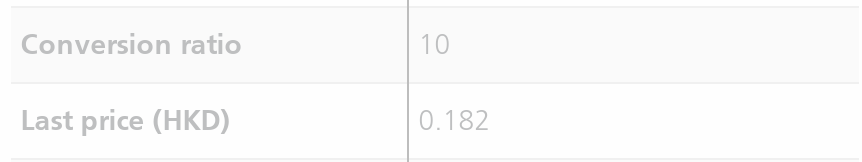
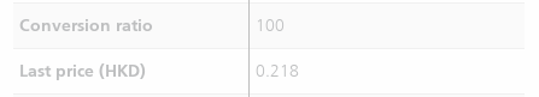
- 10
+ 100

- 0.182
+ 0.218
